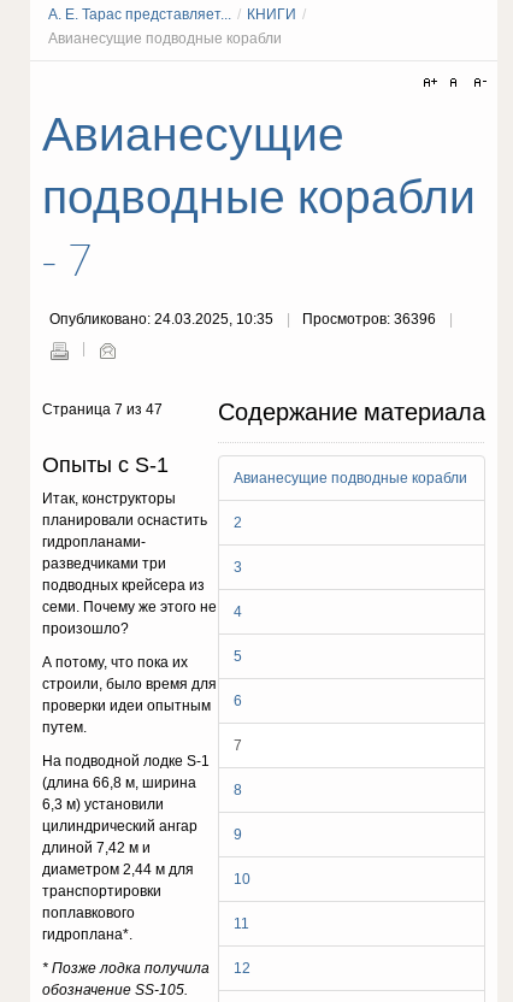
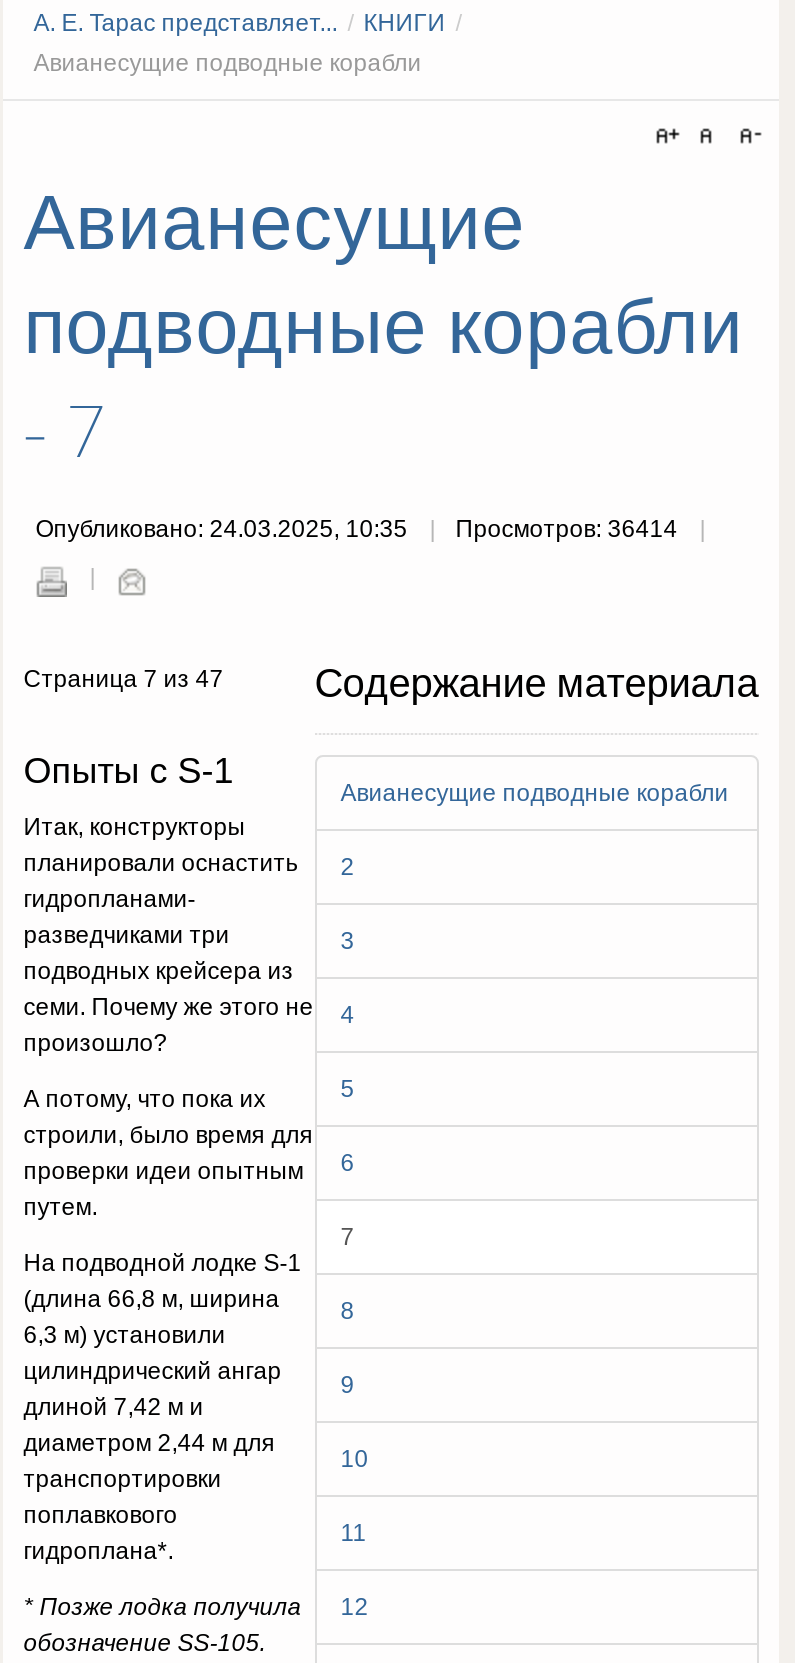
- Опубликовано: 24.03.2025, 10:35 Просмотров: 36396
+ Опубликовано: 24.03.2025, 10:35 Просмотров: 36414
